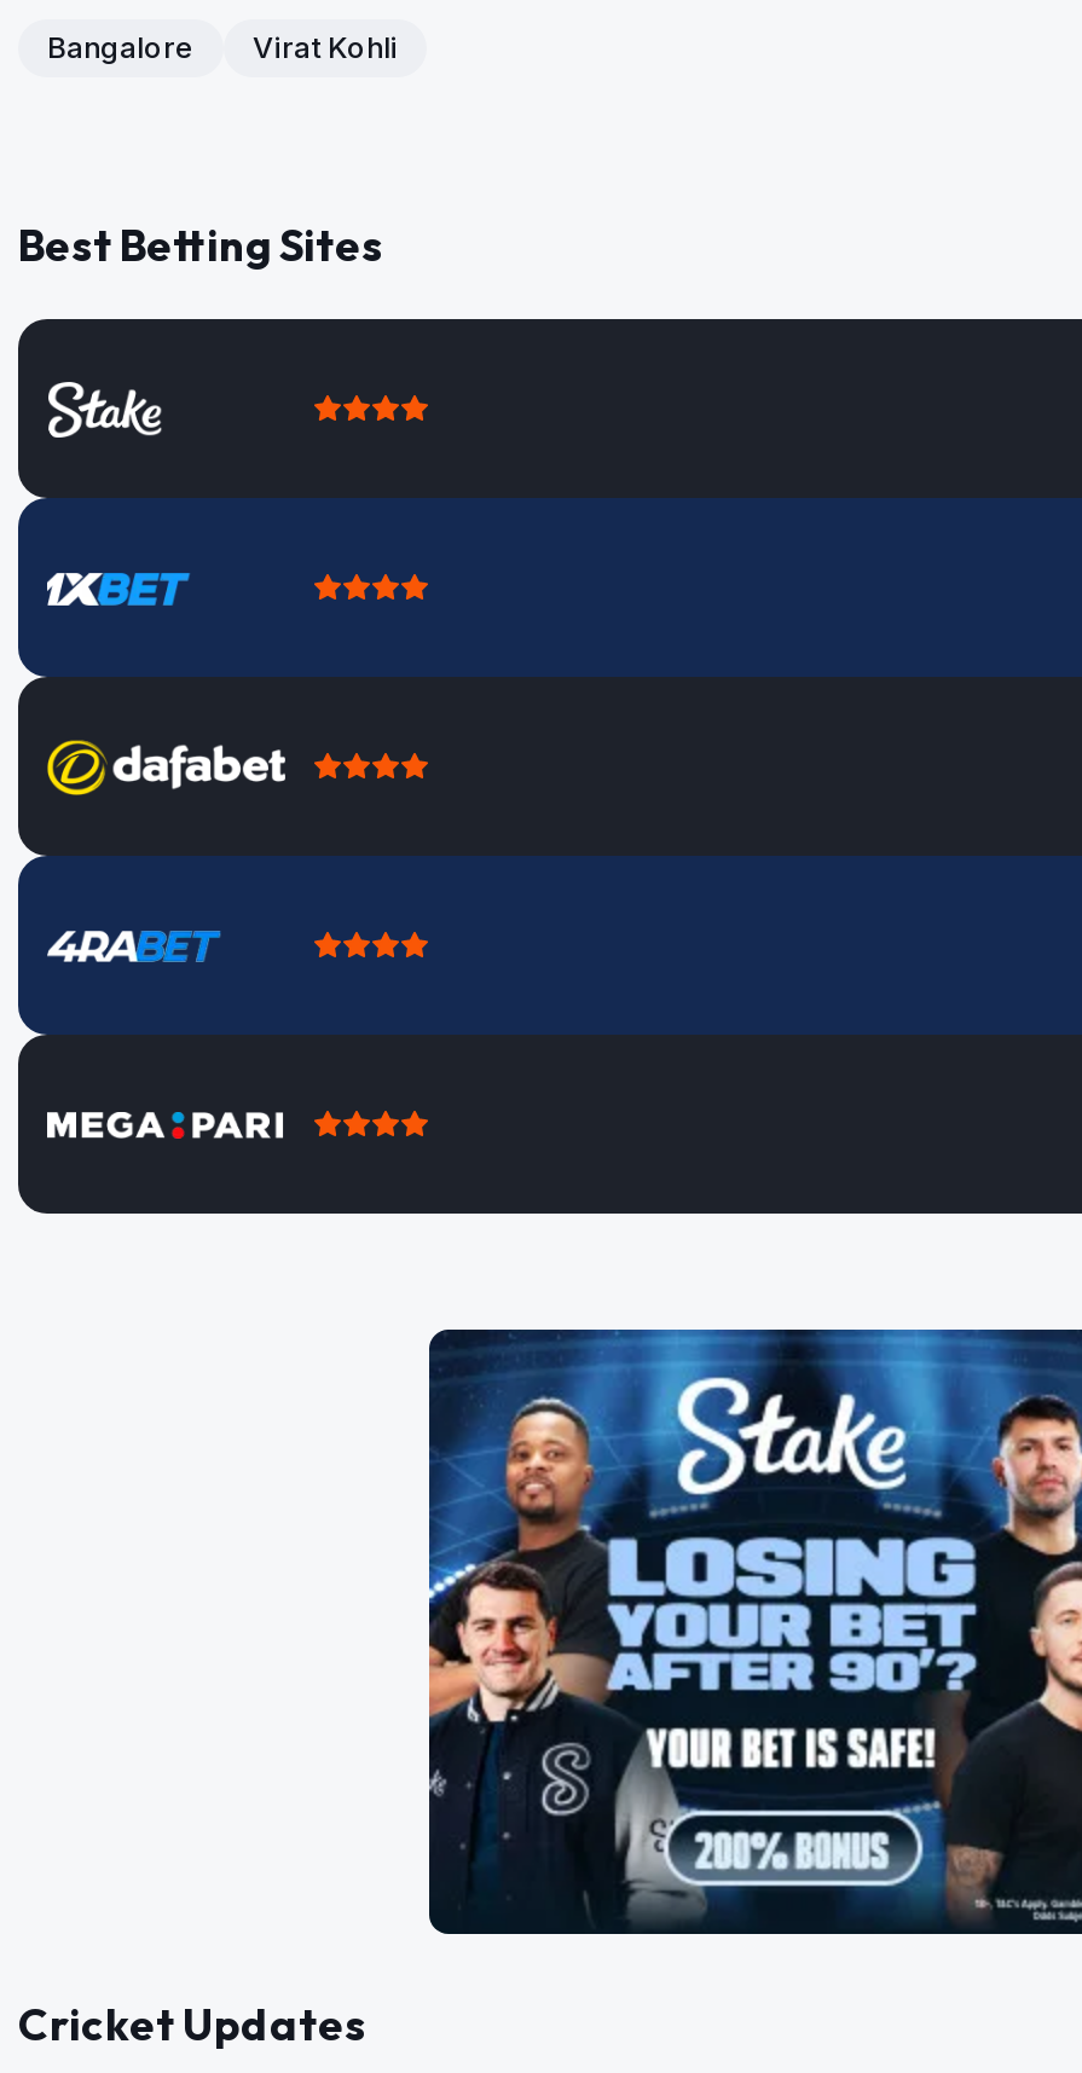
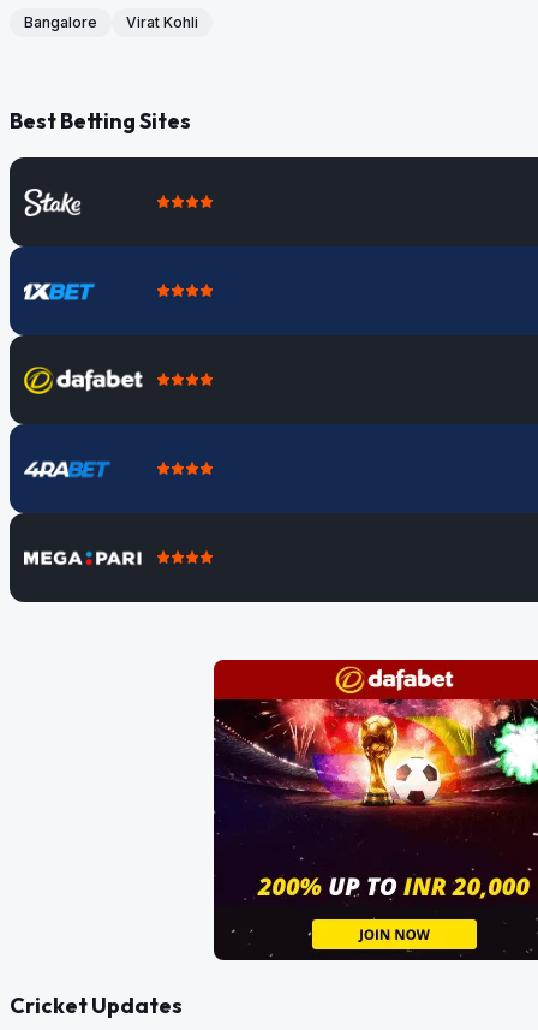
- [image]
+ [image]
